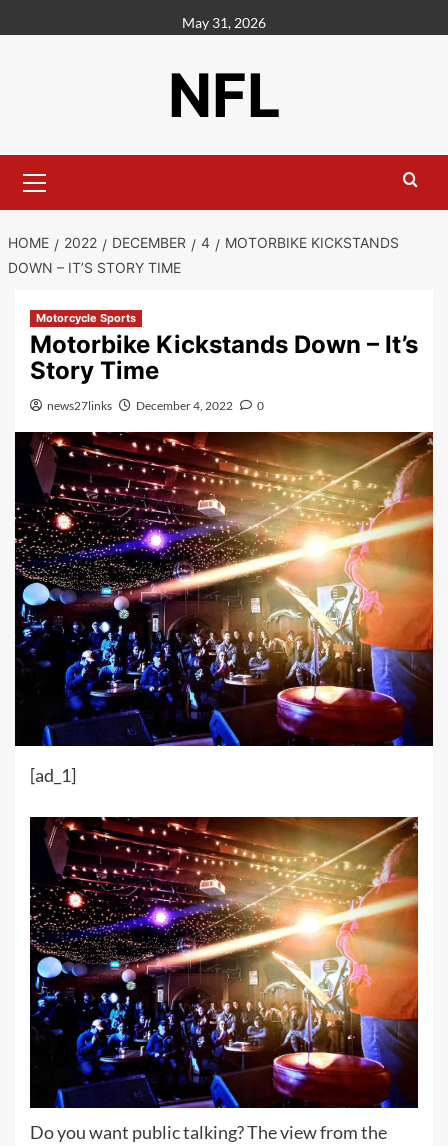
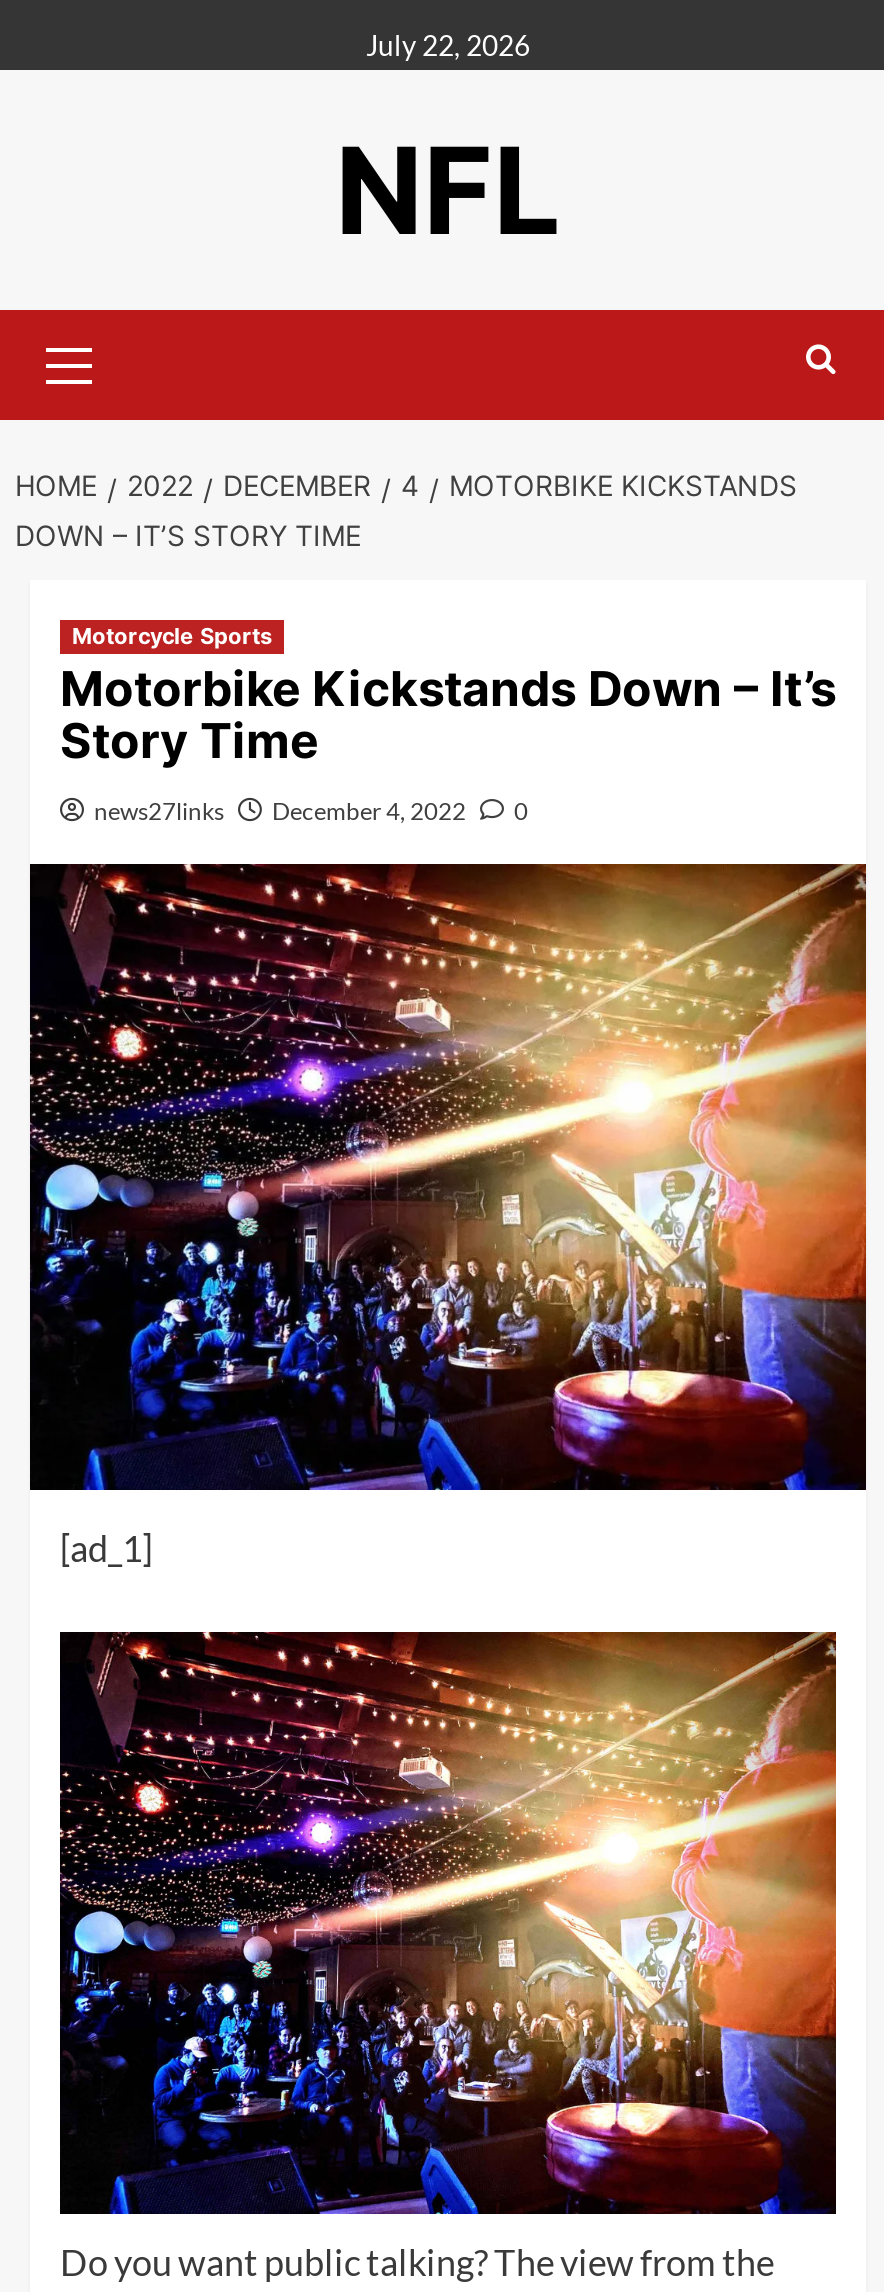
- May 31, 2026
+ July 22, 2026
